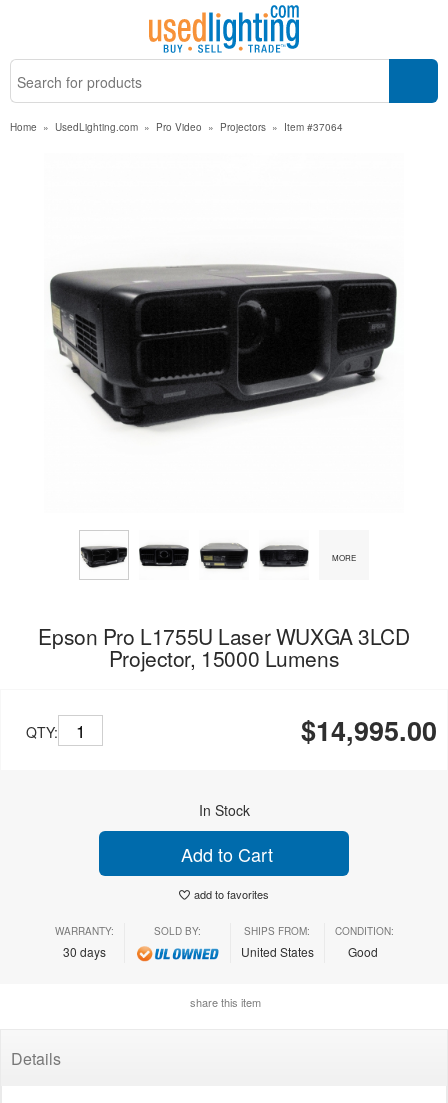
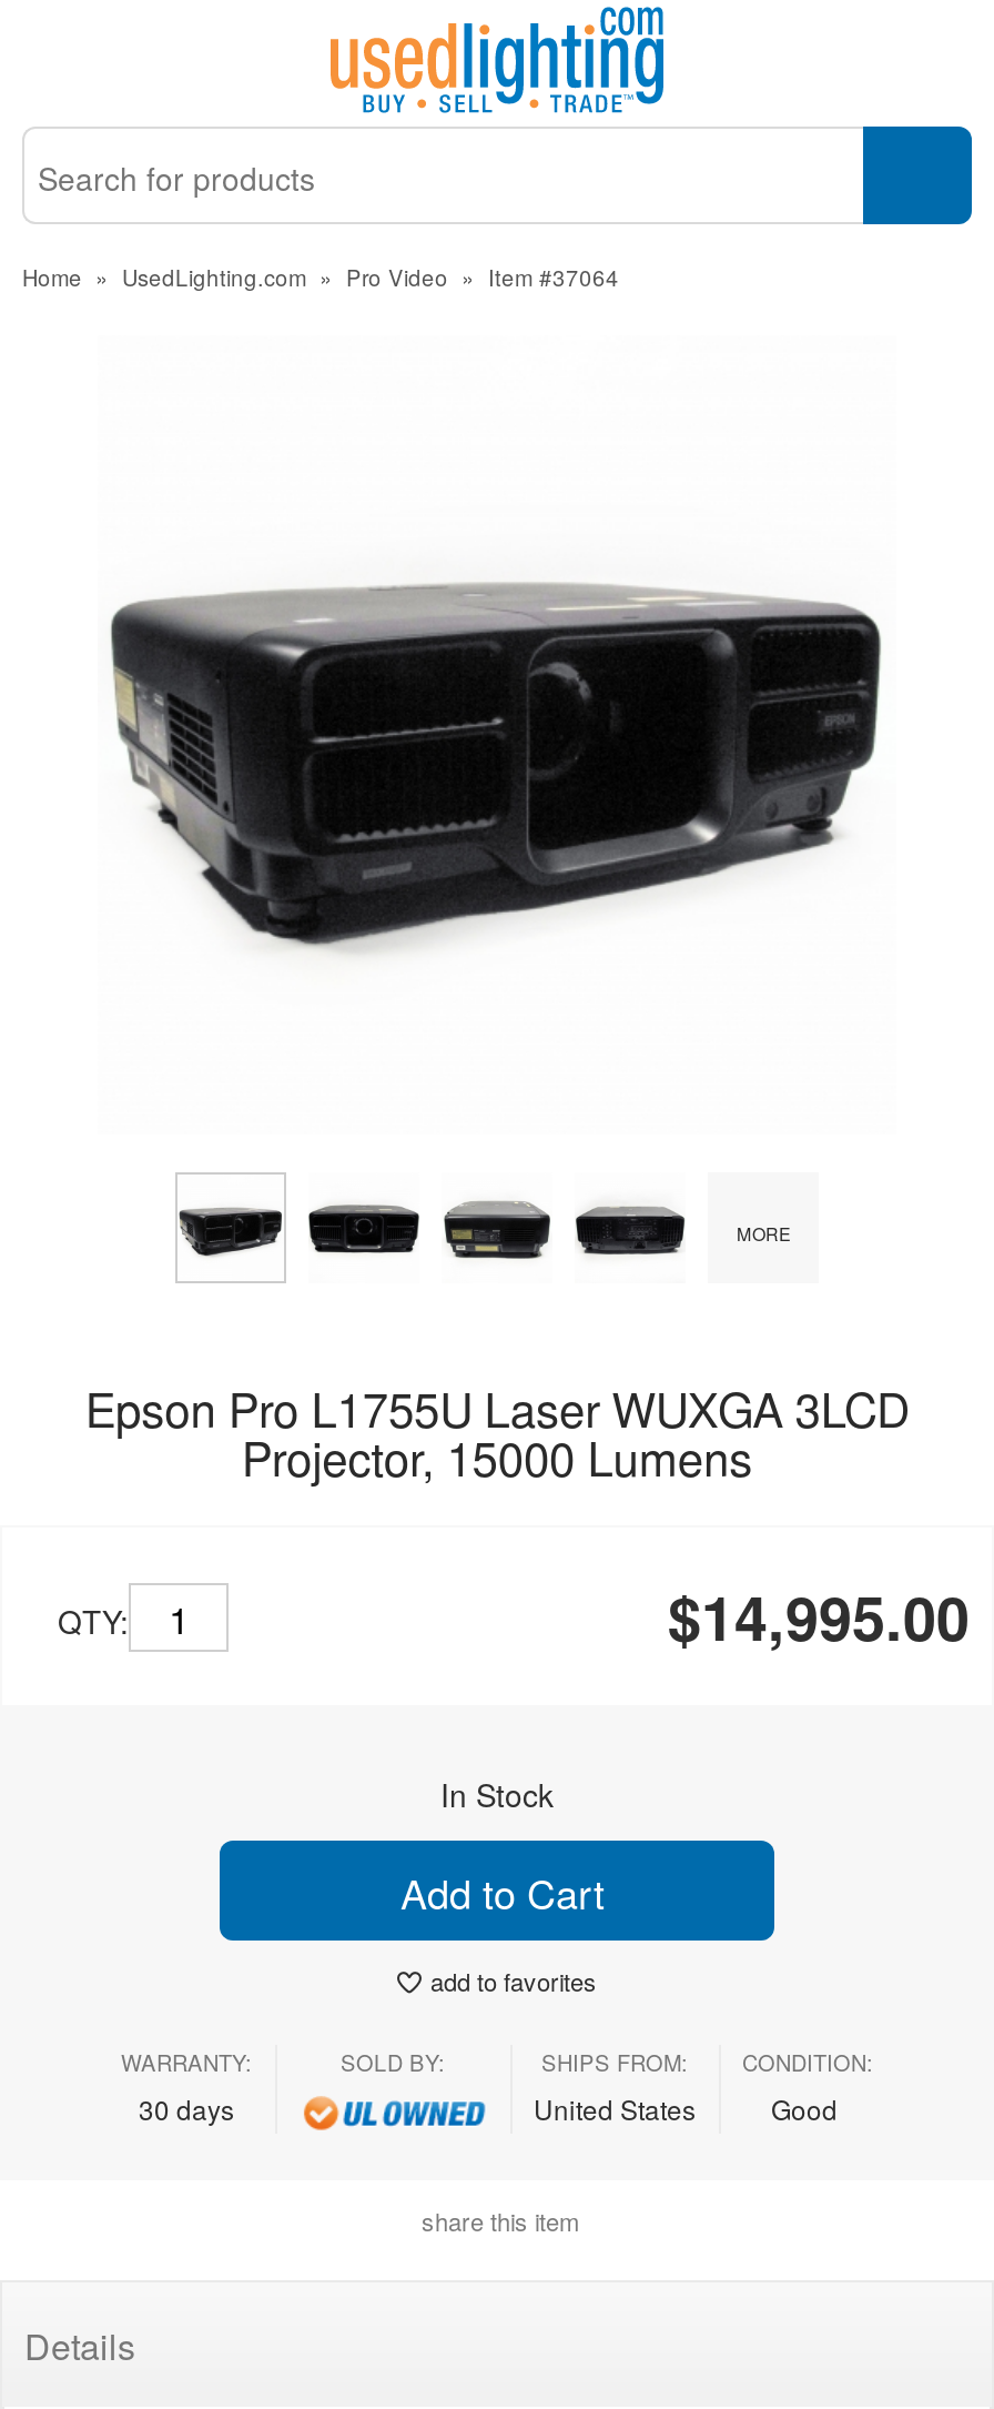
- Home » UsedLighting.com » Pro Video » Projectors » Item #37064
+ Home » UsedLighting.com » Pro Video » Item #37064
